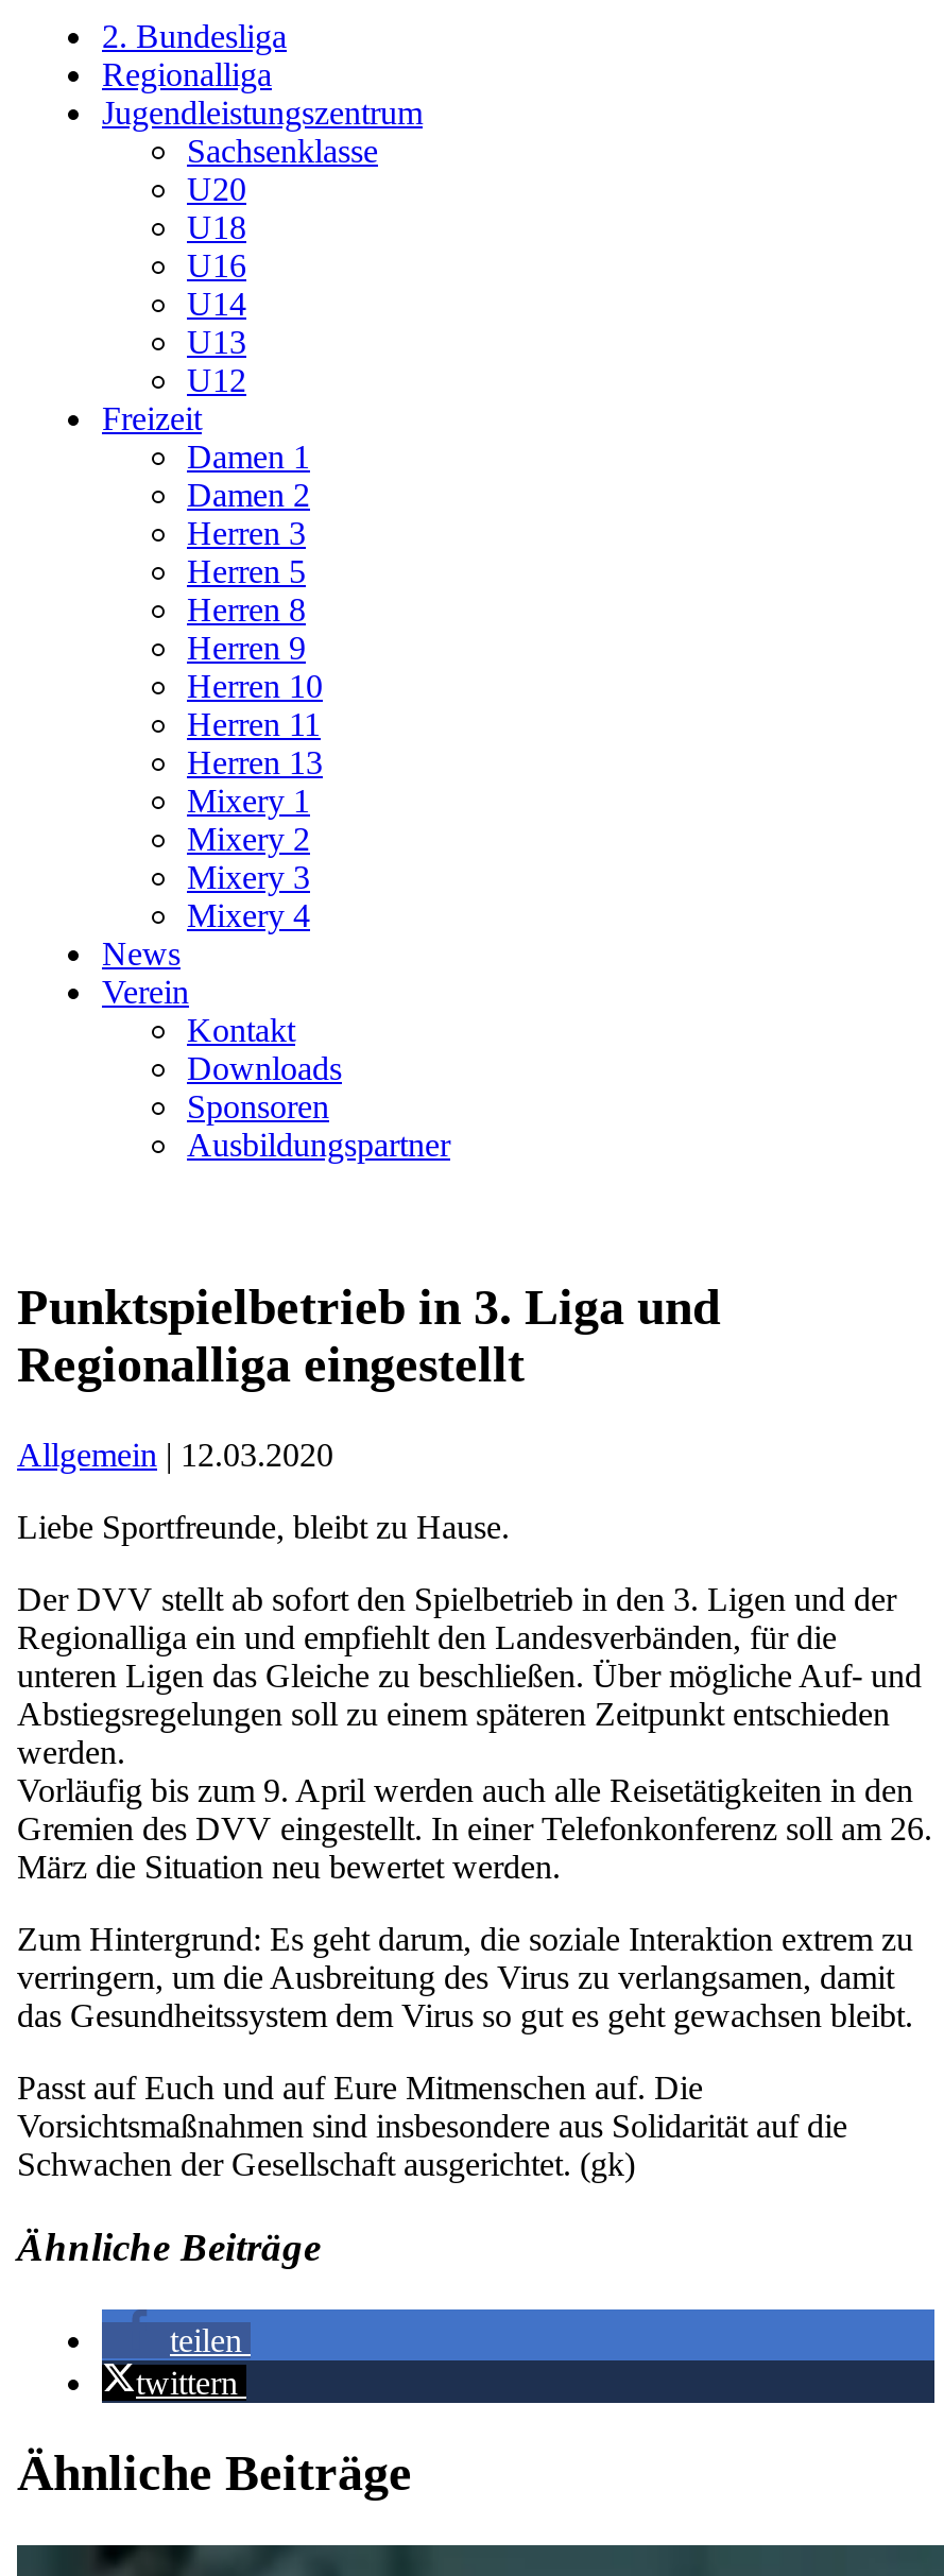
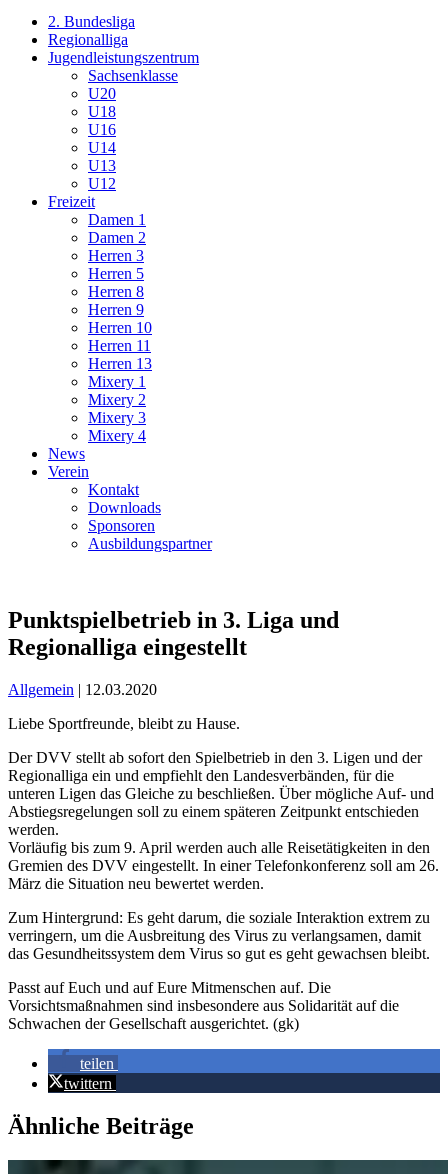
- Ähnliche Beiträge
